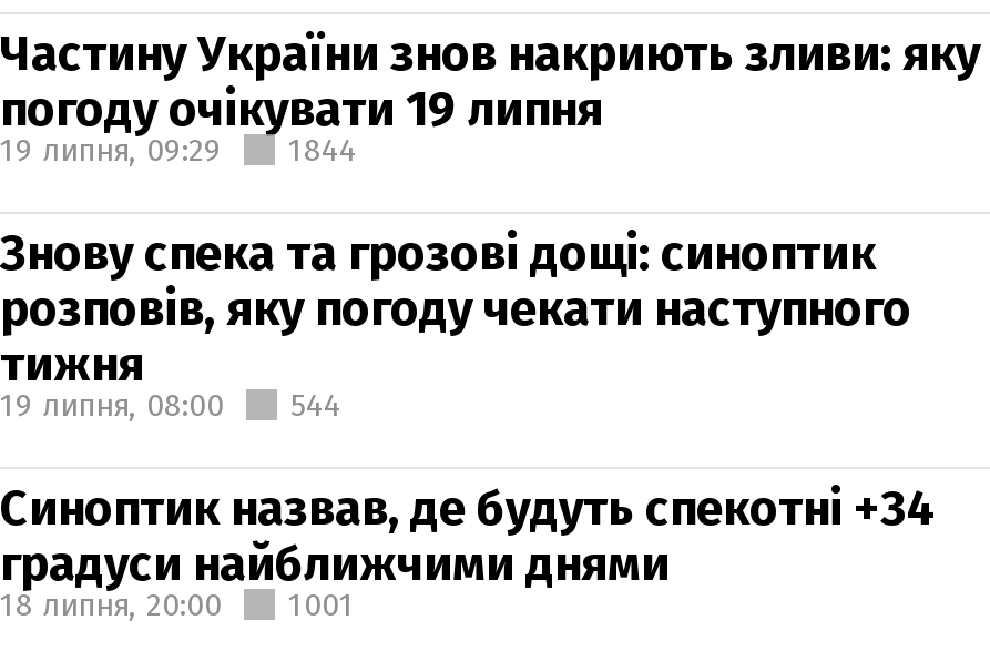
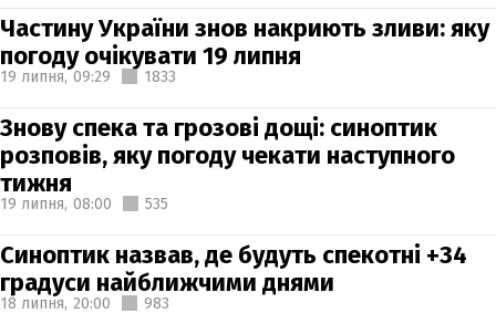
- 19 липня, 09:29 1844
+ 19 липня, 09:29 1833

- 19 липня, 08:00 544
+ 19 липня, 08:00 535

- 18 липня, 20:00 1001
+ 18 липня, 20:00 983
